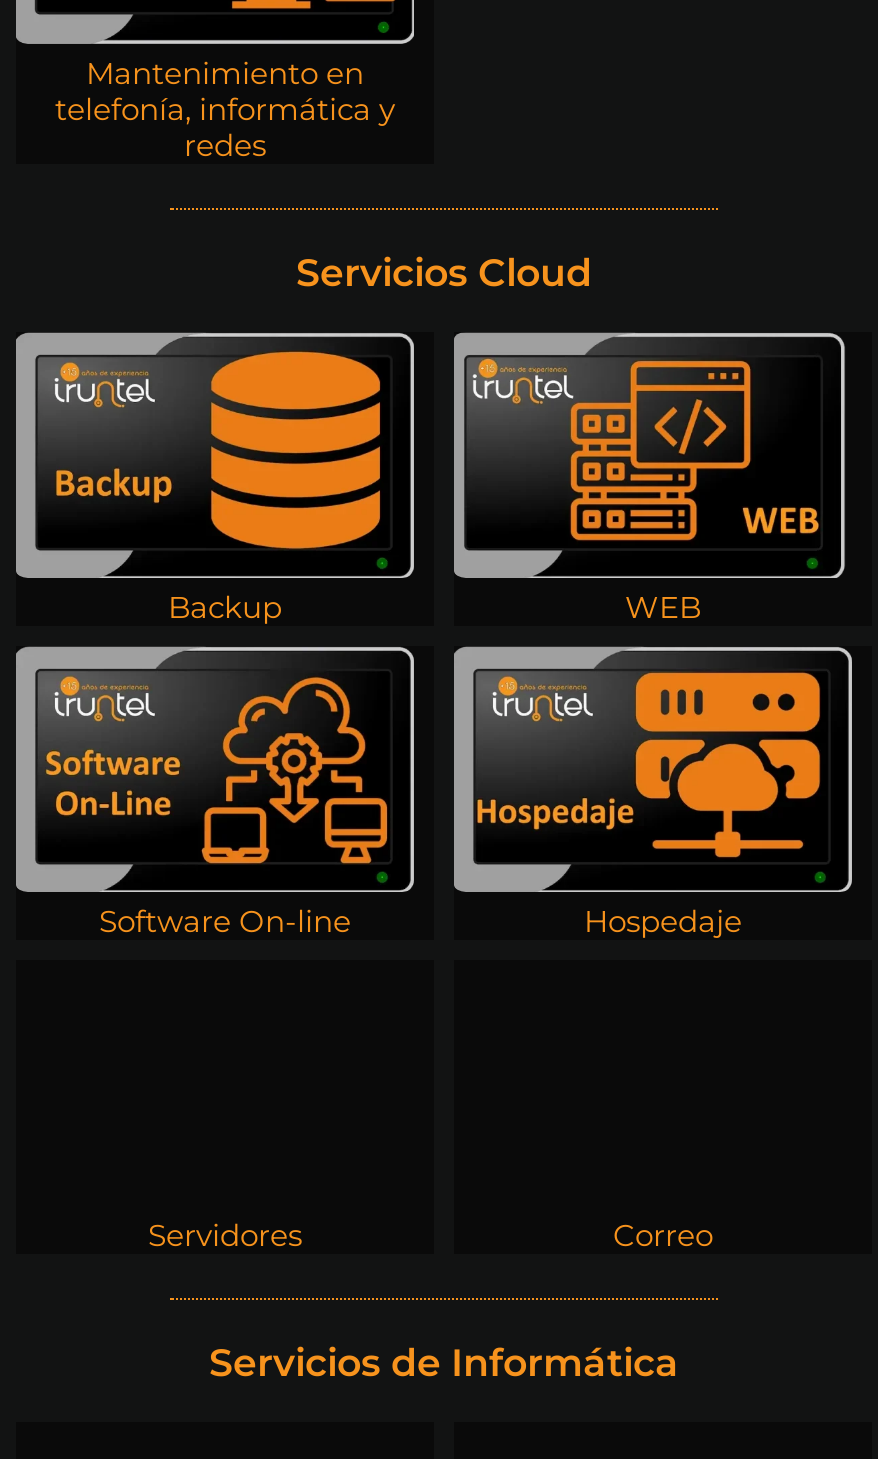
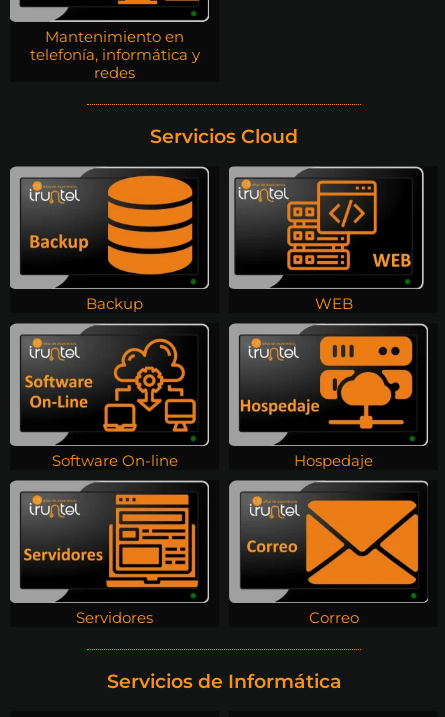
+ [image]

+ [image]
